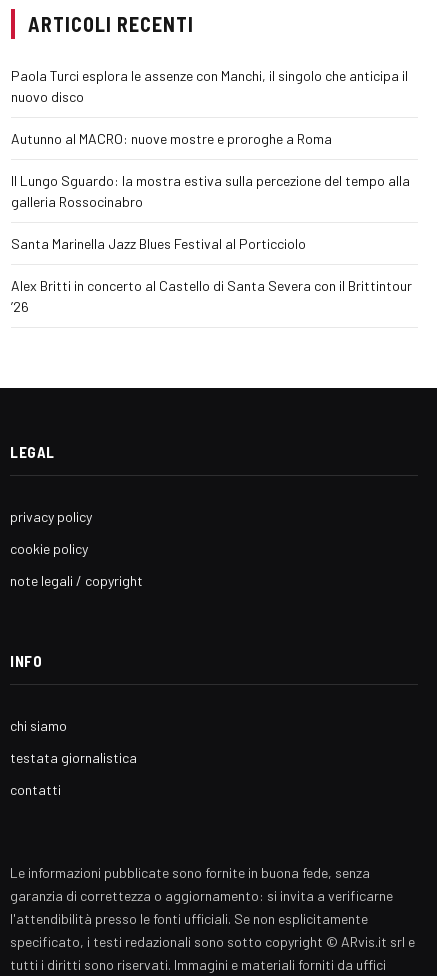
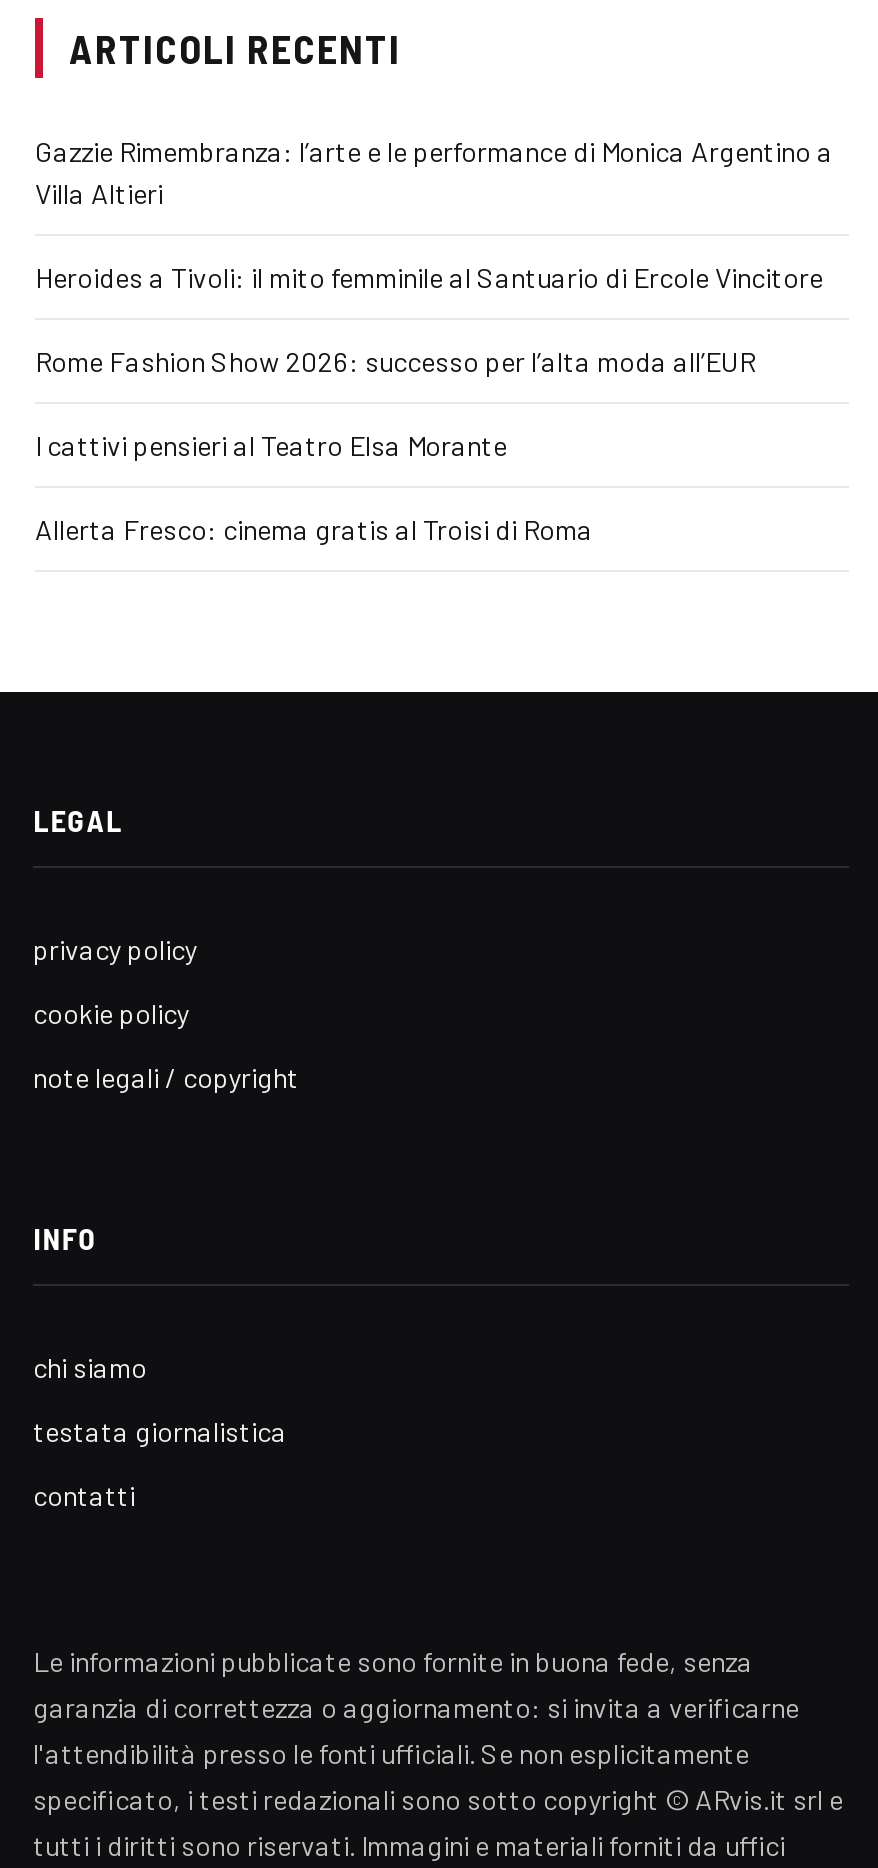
- Paola Turci esplora le assenze con Manchi, il singolo che anticipa il
- nuovo disco
+ Gazzie Rimembranza: l’arte e le performance di Monica Argentino a
+ Villa Altieri

- Autunno al MACRO: nuove mostre e proroghe a Roma
+ Heroides a Tivoli: il mito femminile al Santuario di Ercole Vincitore

- Il Lungo Sguardo: la mostra estiva sulla percezione del tempo alla
- galleria Rossocinabro
+ Rome Fashion Show 2026: successo per l’alta moda all’EUR

- Santa Marinella Jazz Blues Festival al Porticciolo
+ I cattivi pensieri al Teatro Elsa Morante

- Alex Britti in concerto al Castello di Santa Severa con il Brittintour
- ’26
+ Allerta Fresco: cinema gratis al Troisi di Roma
